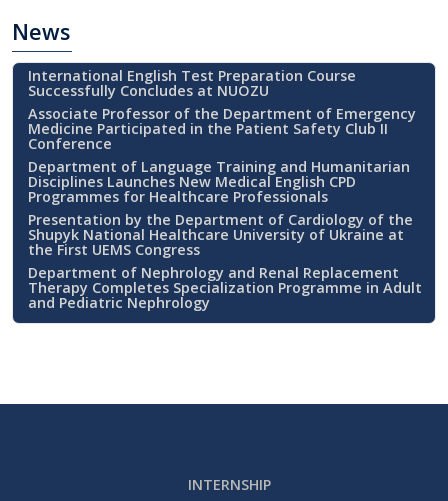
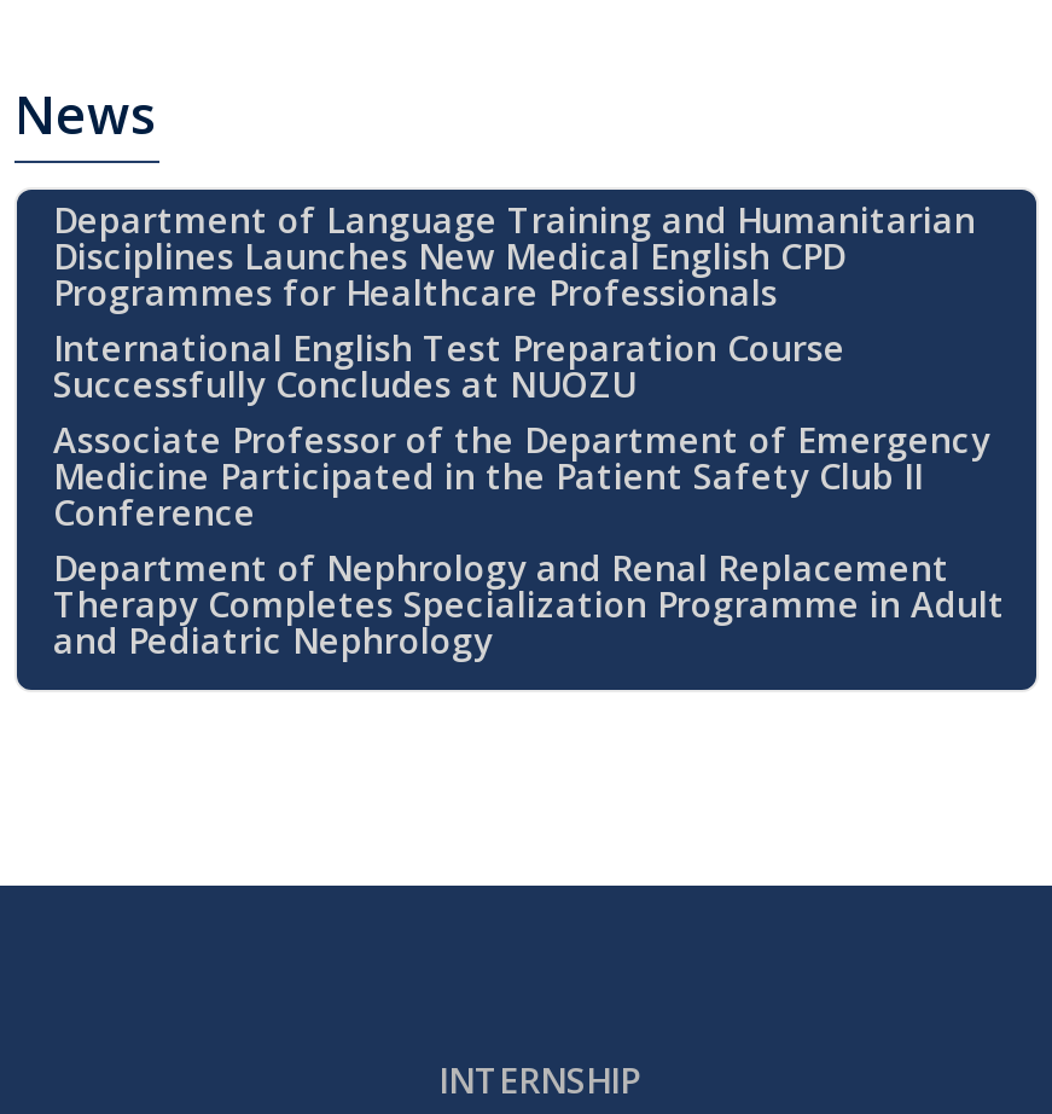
moved down: International English Test Preparation Course | Successfully Concludes at NUOZU | Associate Professor of the Department of Emergency | Medicine Participated in the Patient Safety Club II | Conference

moved up: Department of Language Training and Humanitarian | Disciplines Launches New Medical English CPD | Programmes for Healthcare Professionals

- Presentation by the Department of Cardiology of the
- Shupyk National Healthcare University of Ukraine at
- the First UEMS Congress
